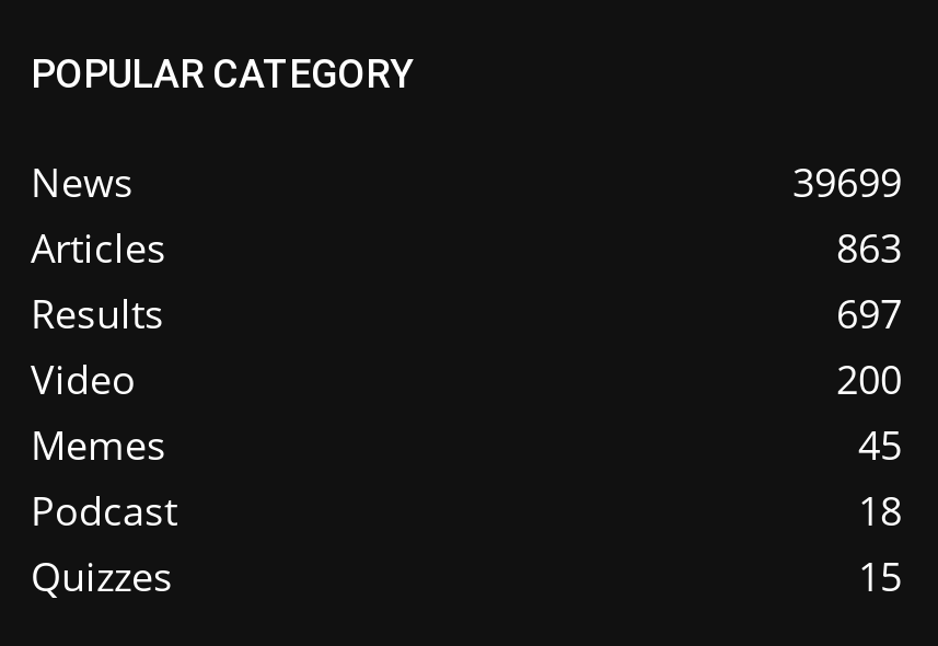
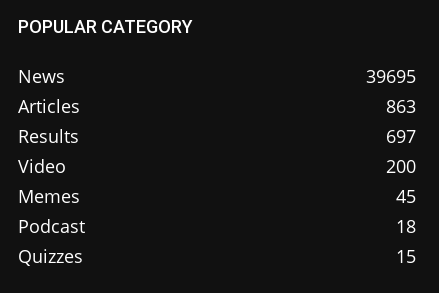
- 39699
+ 39695
